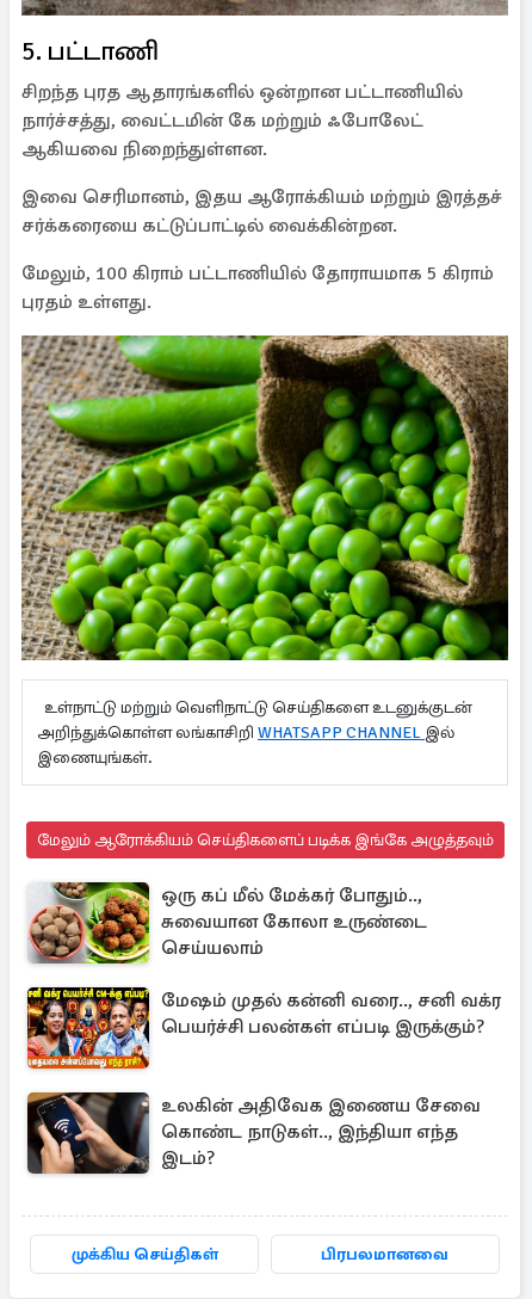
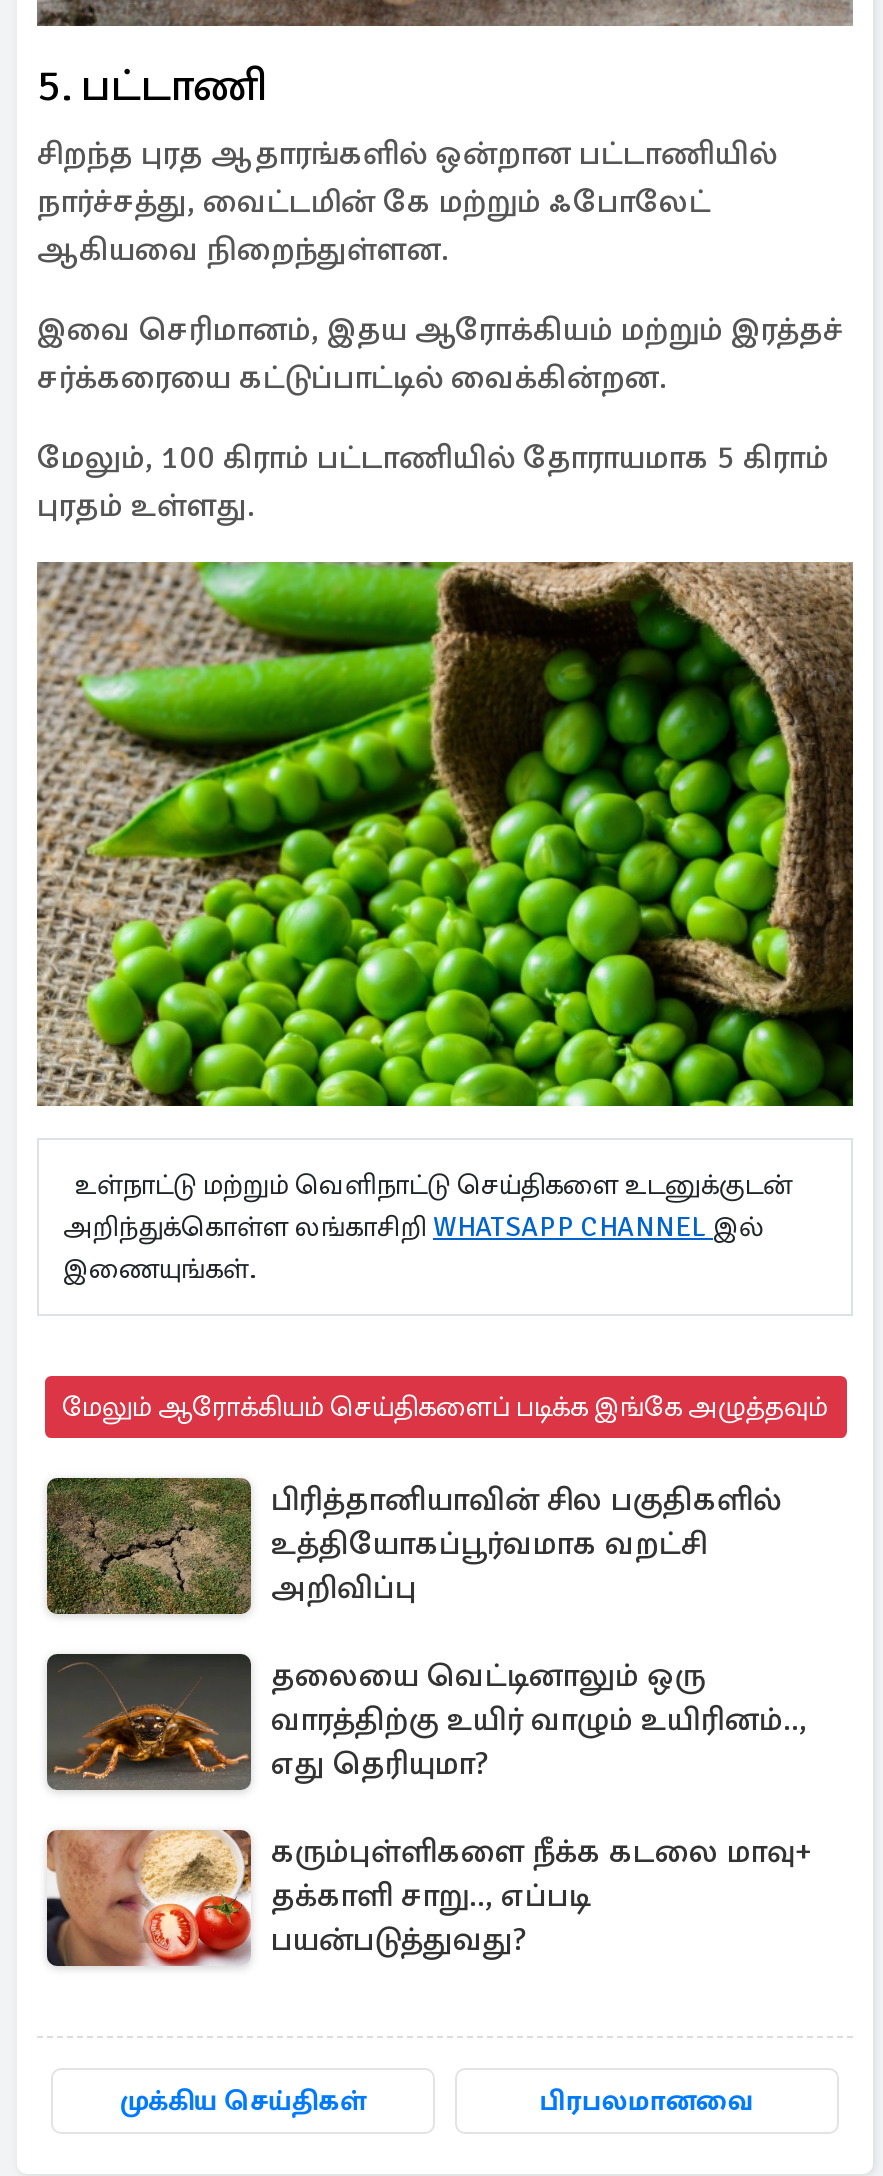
- [image]
- ஒரு கப் மீல் மேக்கர் போதும்..,
- சுவையான கோலா உருண்டை
- செய்யலாம்
+ [image]
+ பிரித்தானியாவின் சில பகுதிகளில்
+ உத்தியோகப்பூர்வமாக வறட்சி
+ அறிவிப்பு

- [image]
- மேஷம் முதல் கன்னி வரை.., சனி வக்ர
- பெயர்ச்சி பலன்கள் எப்படி இருக்கும்?
+ [image]
+ தலையை வெட்டினாலும் ஒரு
+ வாரத்திற்கு உயிர் வாழும் உயிரினம்..,
+ எது தெரியுமா?

- [image]
- உலகின் அதிவேக இணைய சேவை
- கொண்ட நாடுகள்.., இந்தியா எந்த
- இடம்?
+ [image]
+ கரும்புள்ளிகளை நீக்க கடலை மாவு+
+ தக்காளி சாறு.., எப்படி
+ பயன்படுத்துவது?
